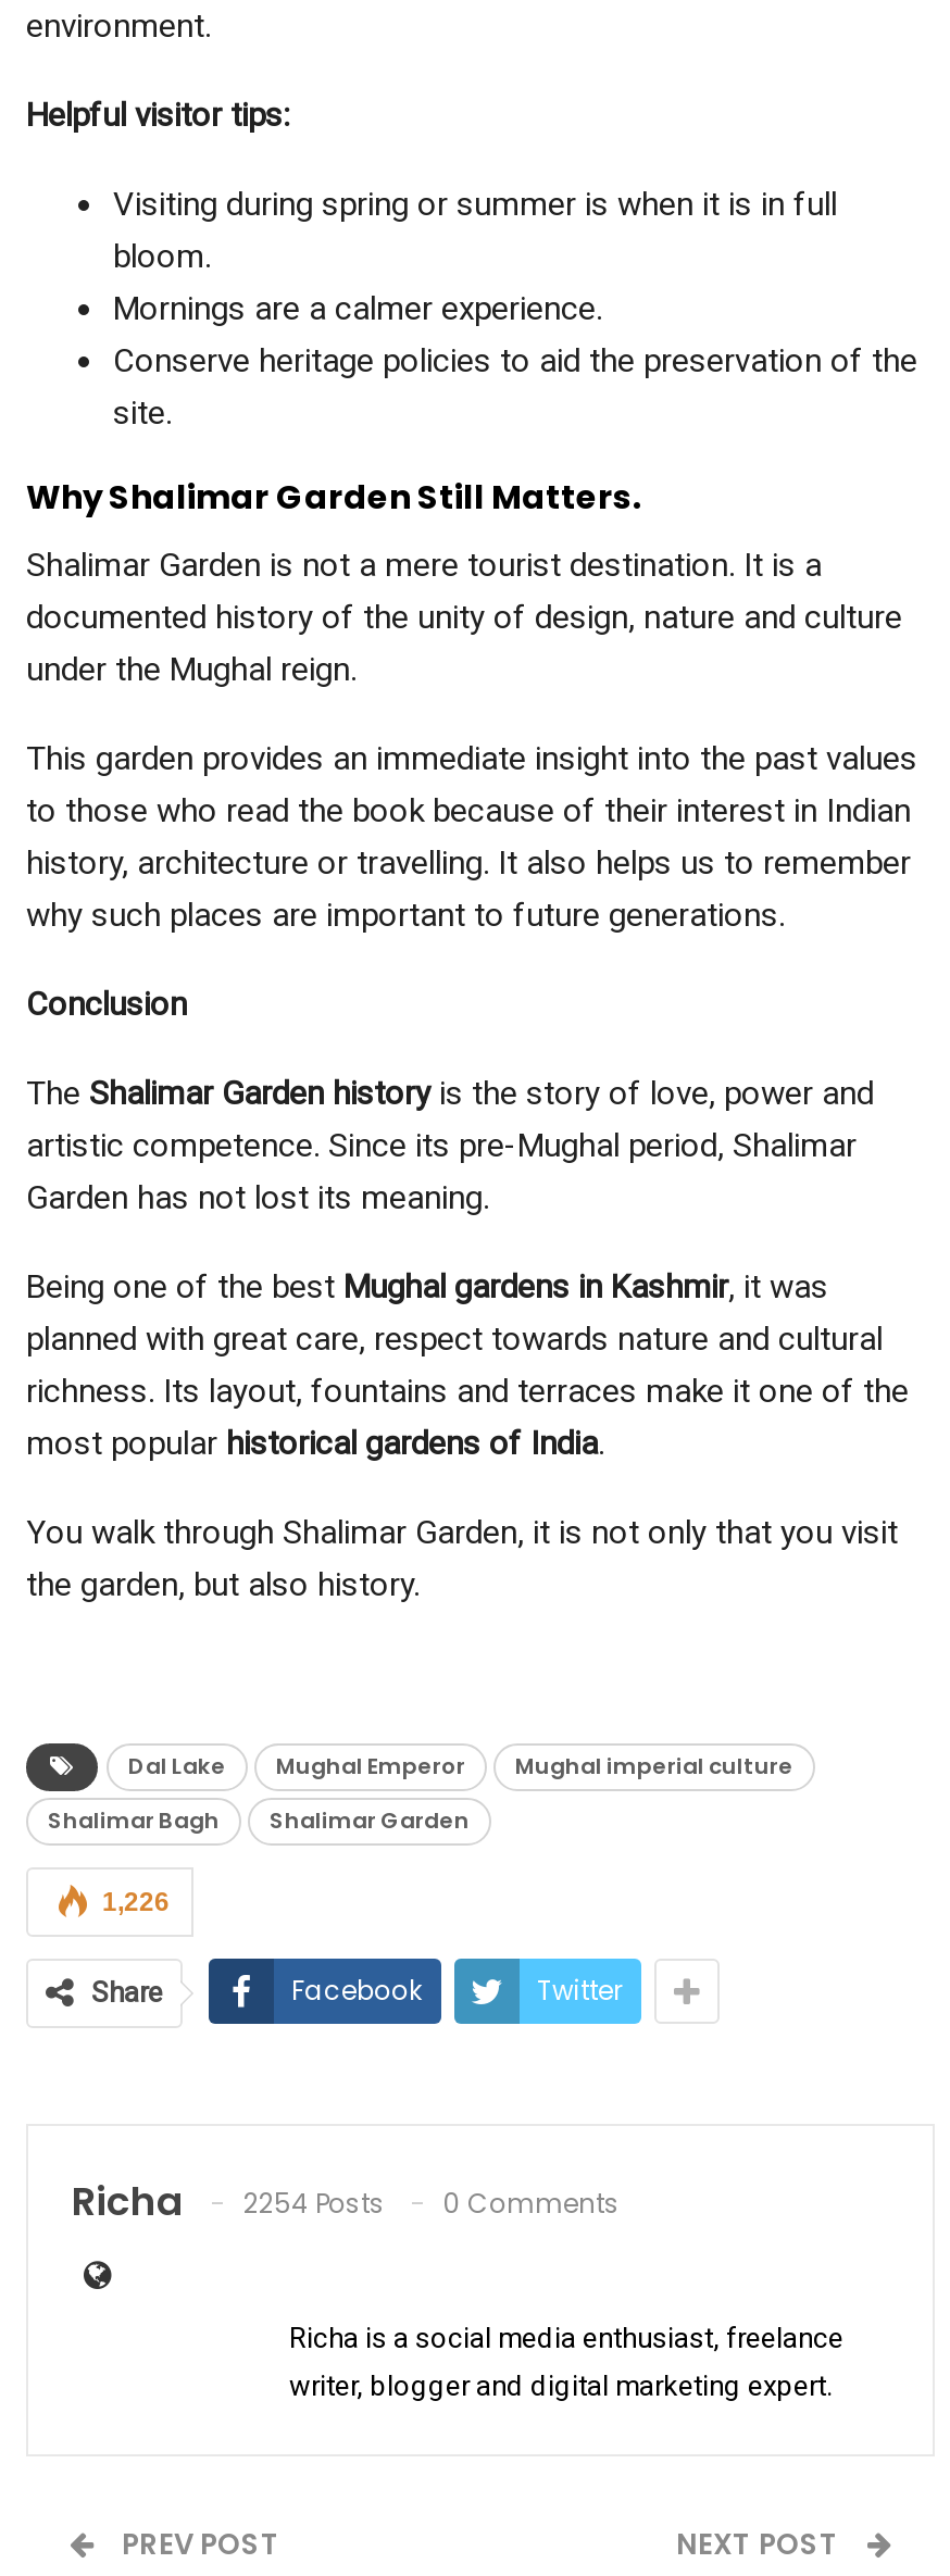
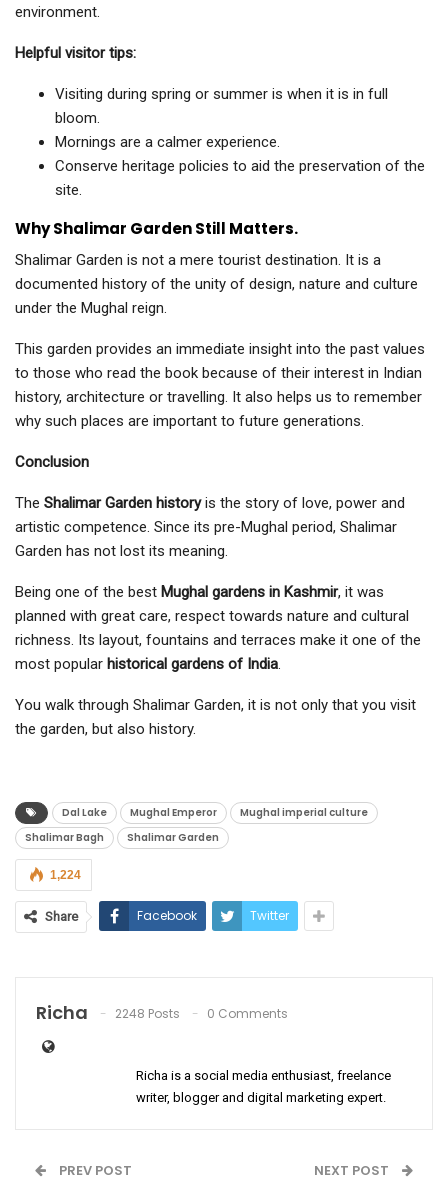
- 1,226
+ 1,224

- Richa 2254 Posts 0 Comments
+ Richa 2248 Posts 0 Comments
